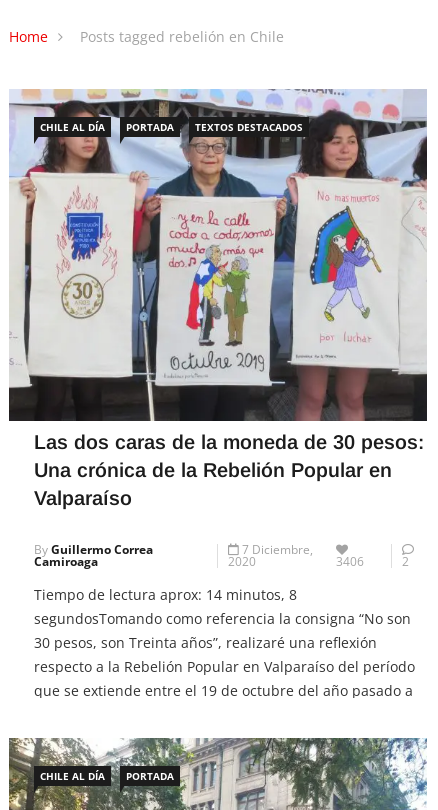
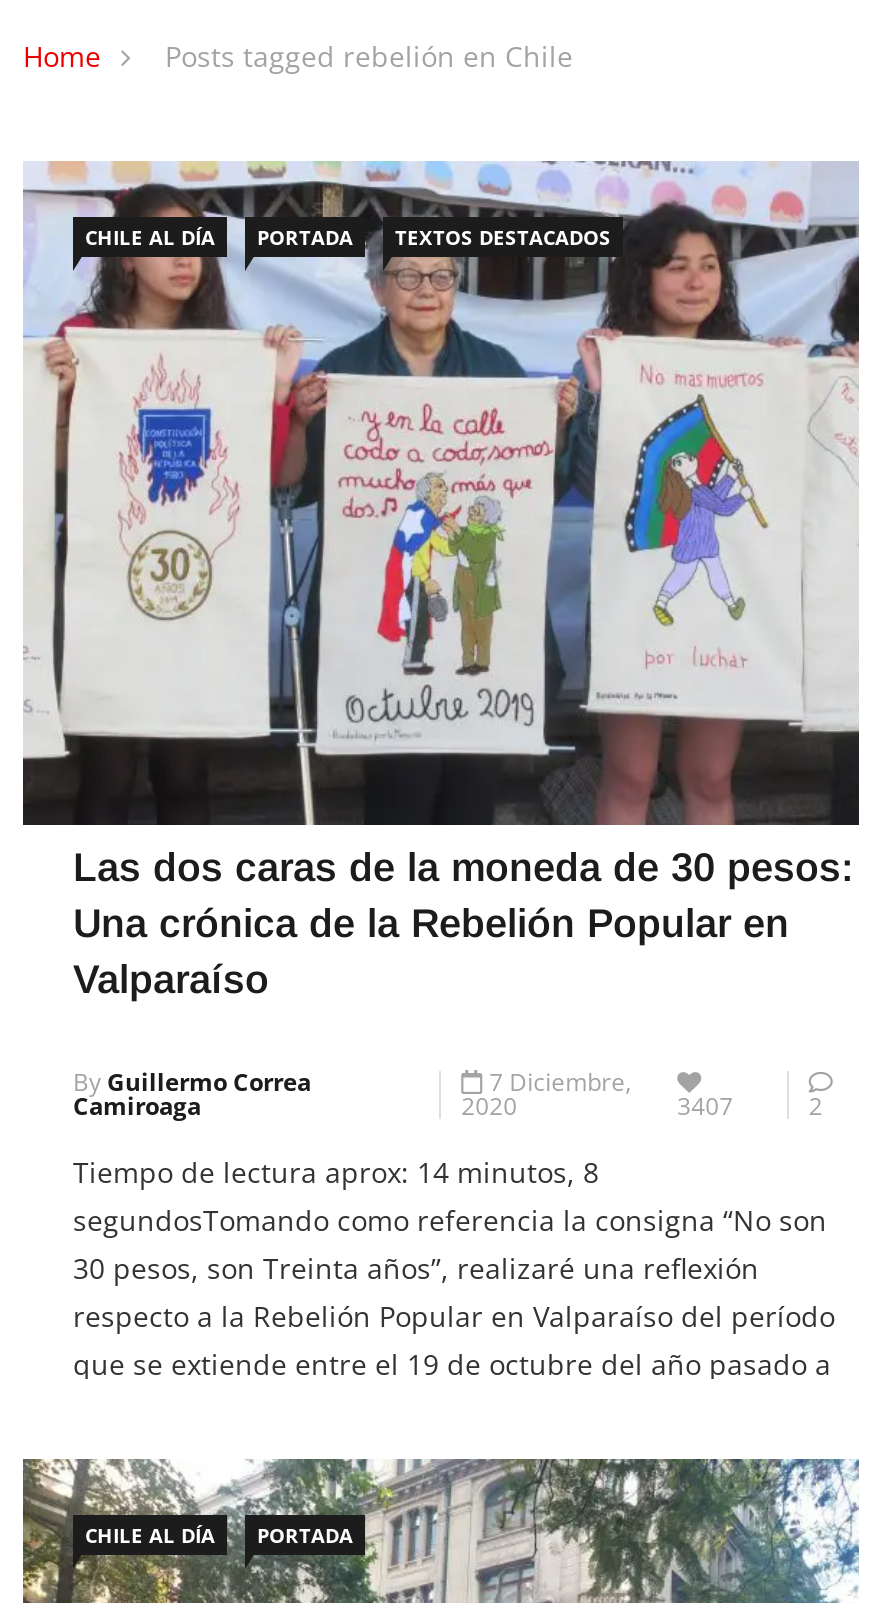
- 3406
+ 3407
